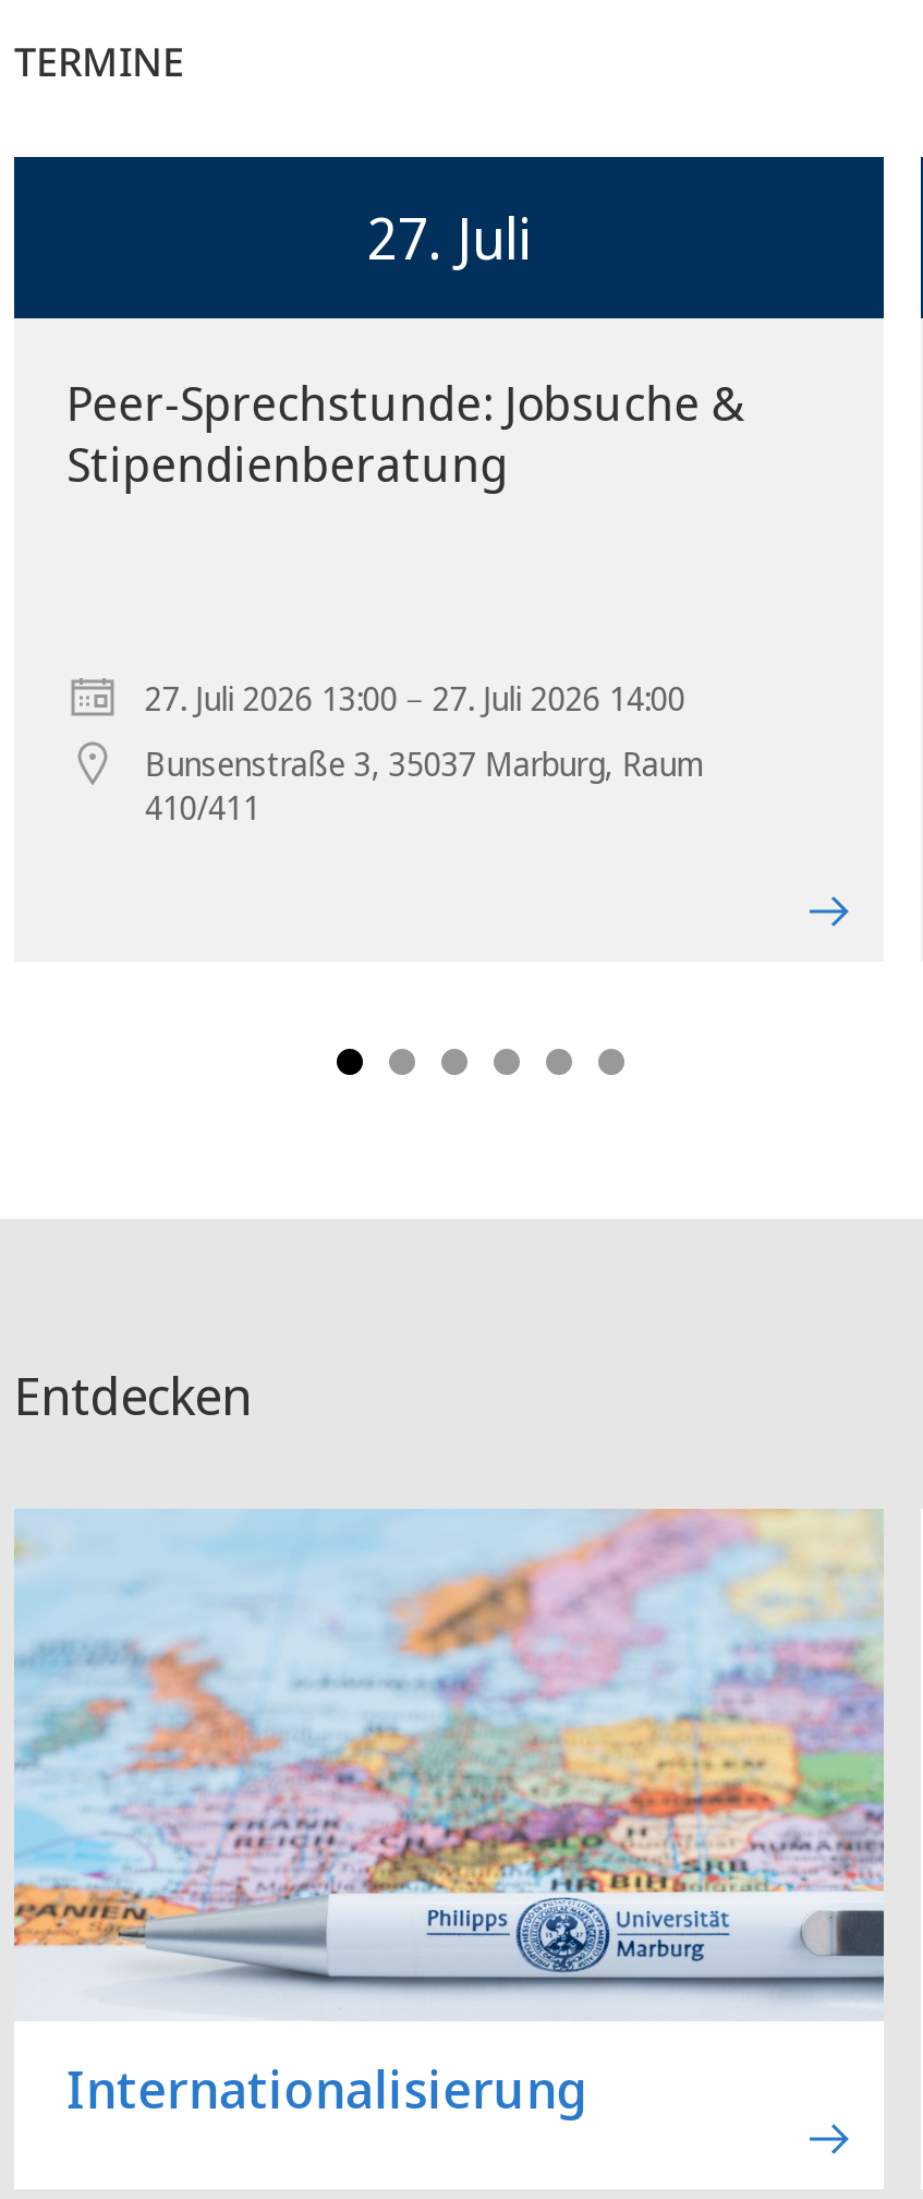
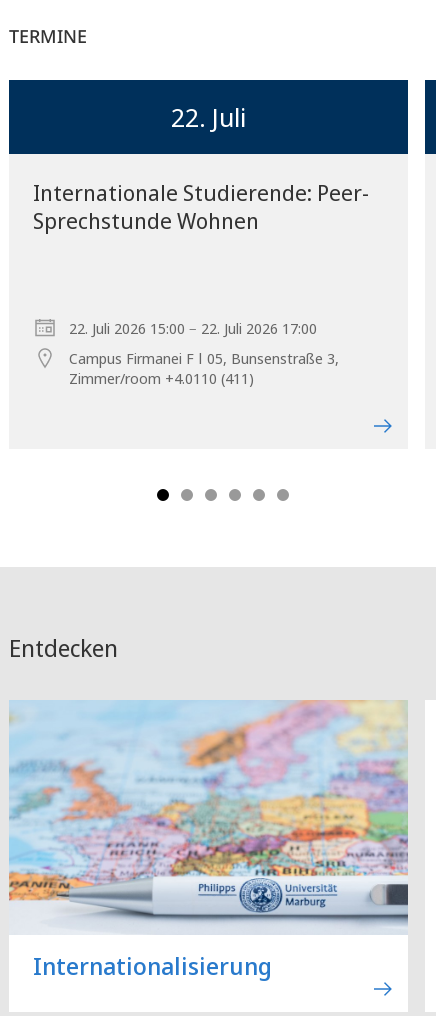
- 27. Juli
+ 22. Juli

- Peer-Sprechstunde: Jobsuche &
- Stipendienberatung
+ Internationale Studierende: Peer-
+ Sprechstunde Wohnen

- 27. Juli 2026 13:00 – 27. Juli 2026 14:00
- Bunsenstraße 3, 35037 Marburg, Raum
- 410/411
+ 22. Juli 2026 15:00 – 22. Juli 2026 17:00
+ Campus Firmanei F ǀ 05, Bunsenstraße 3,
+ Zimmer/room +4.0110 (411)
